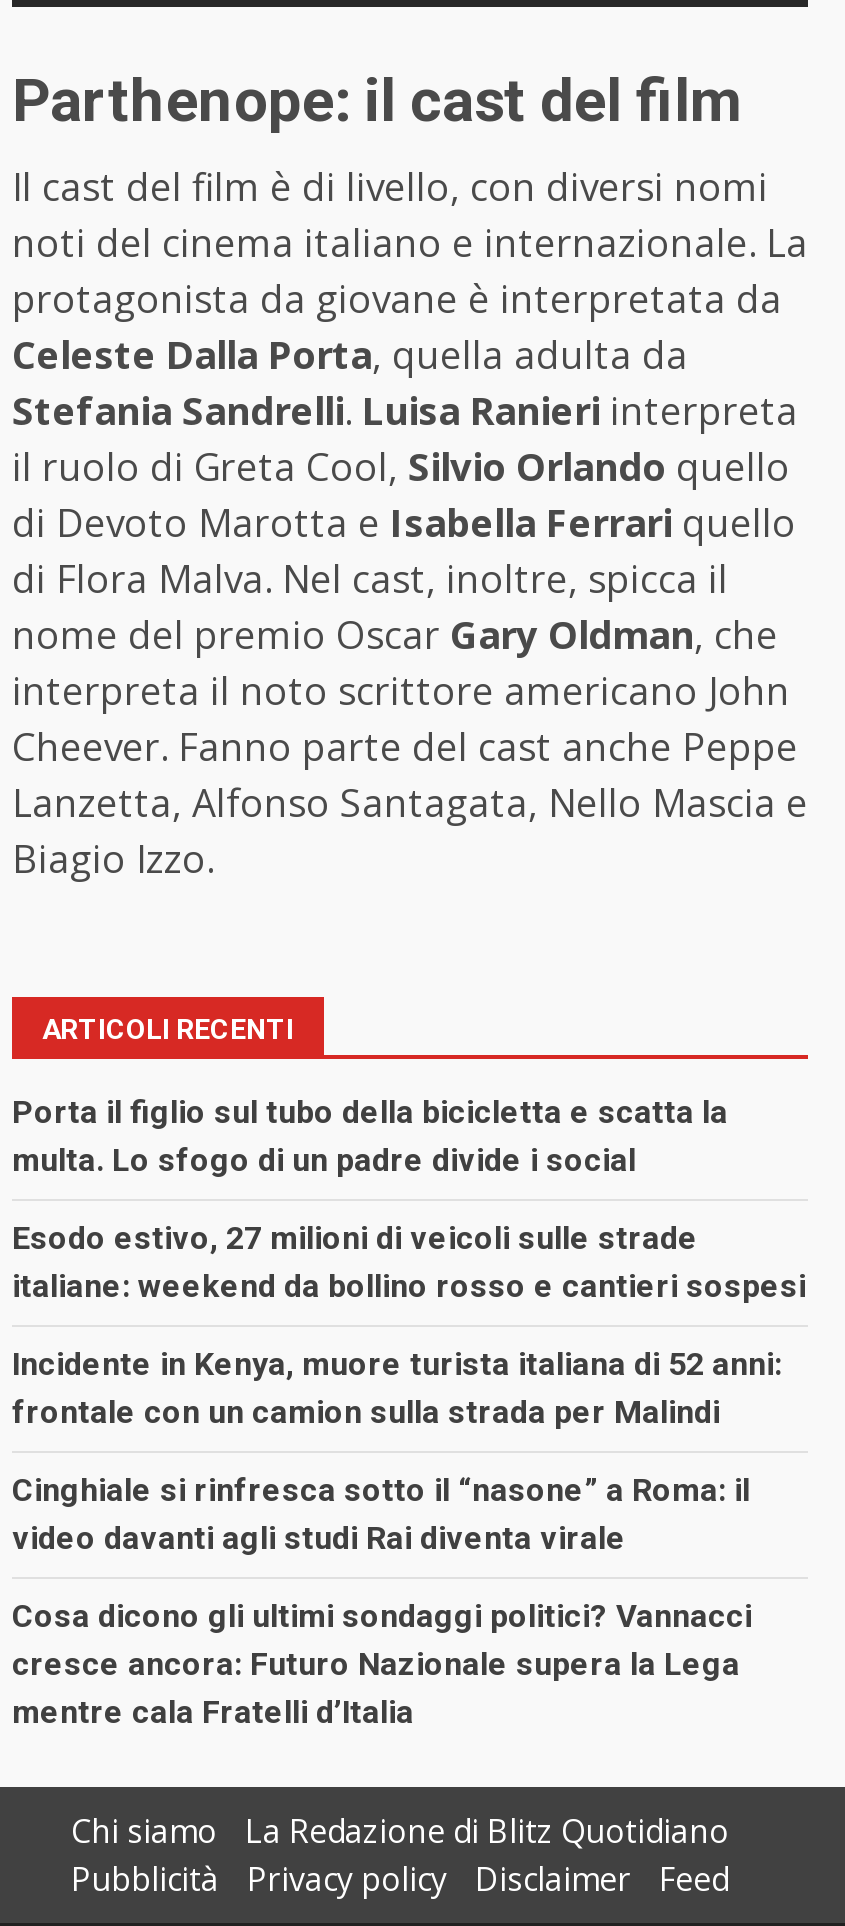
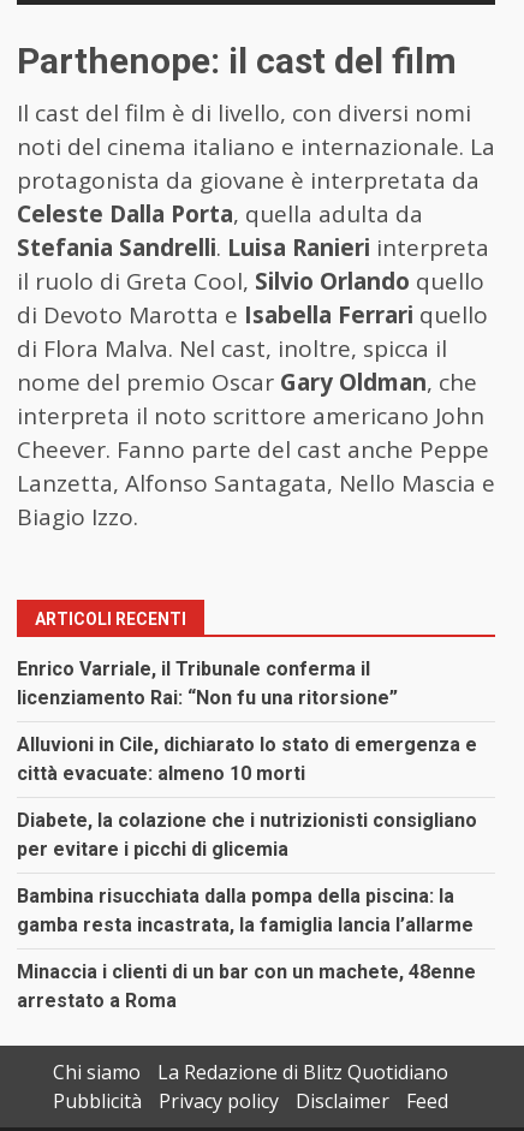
- Porta il figlio sul tubo della bicicletta e scatta la
- multa. Lo sfogo di un padre divide i social
+ Enrico Varriale, il Tribunale conferma il
+ licenziamento Rai: “Non fu una ritorsione”

- Esodo estivo, 27 milioni di veicoli sulle strade
- italiane: weekend da bollino rosso e cantieri sospesi
+ Alluvioni in Cile, dichiarato lo stato di emergenza e
+ città evacuate: almeno 10 morti

- Incidente in Kenya, muore turista italiana di 52 anni:
- frontale con un camion sulla strada per Malindi
+ Diabete, la colazione che i nutrizionisti consigliano
+ per evitare i picchi di glicemia

- Cinghiale si rinfresca sotto il “nasone” a Roma: il
- video davanti agli studi Rai diventa virale
+ Bambina risucchiata dalla pompa della piscina: la
+ gamba resta incastrata, la famiglia lancia l’allarme

- Cosa dicono gli ultimi sondaggi politici? Vannacci
- cresce ancora: Futuro Nazionale supera la Lega
- mentre cala Fratelli d’Italia
+ Minaccia i clienti di un bar con un machete, 48enne
+ arrestato a Roma
